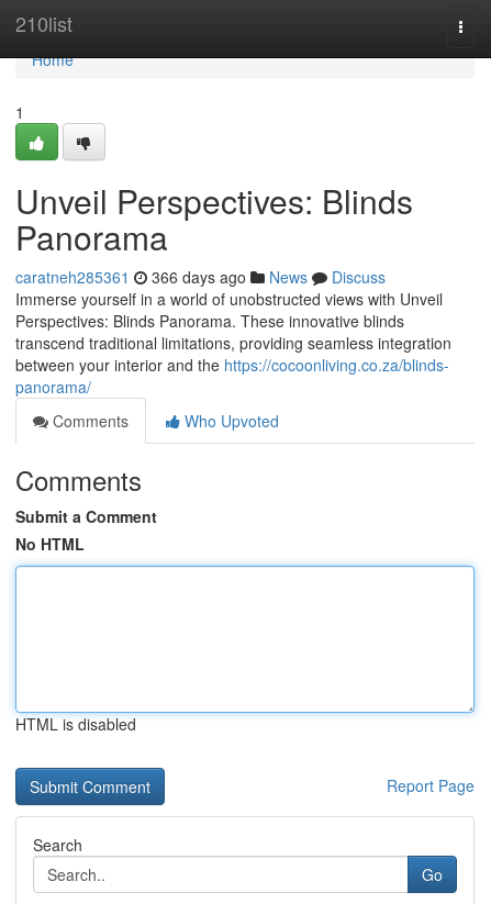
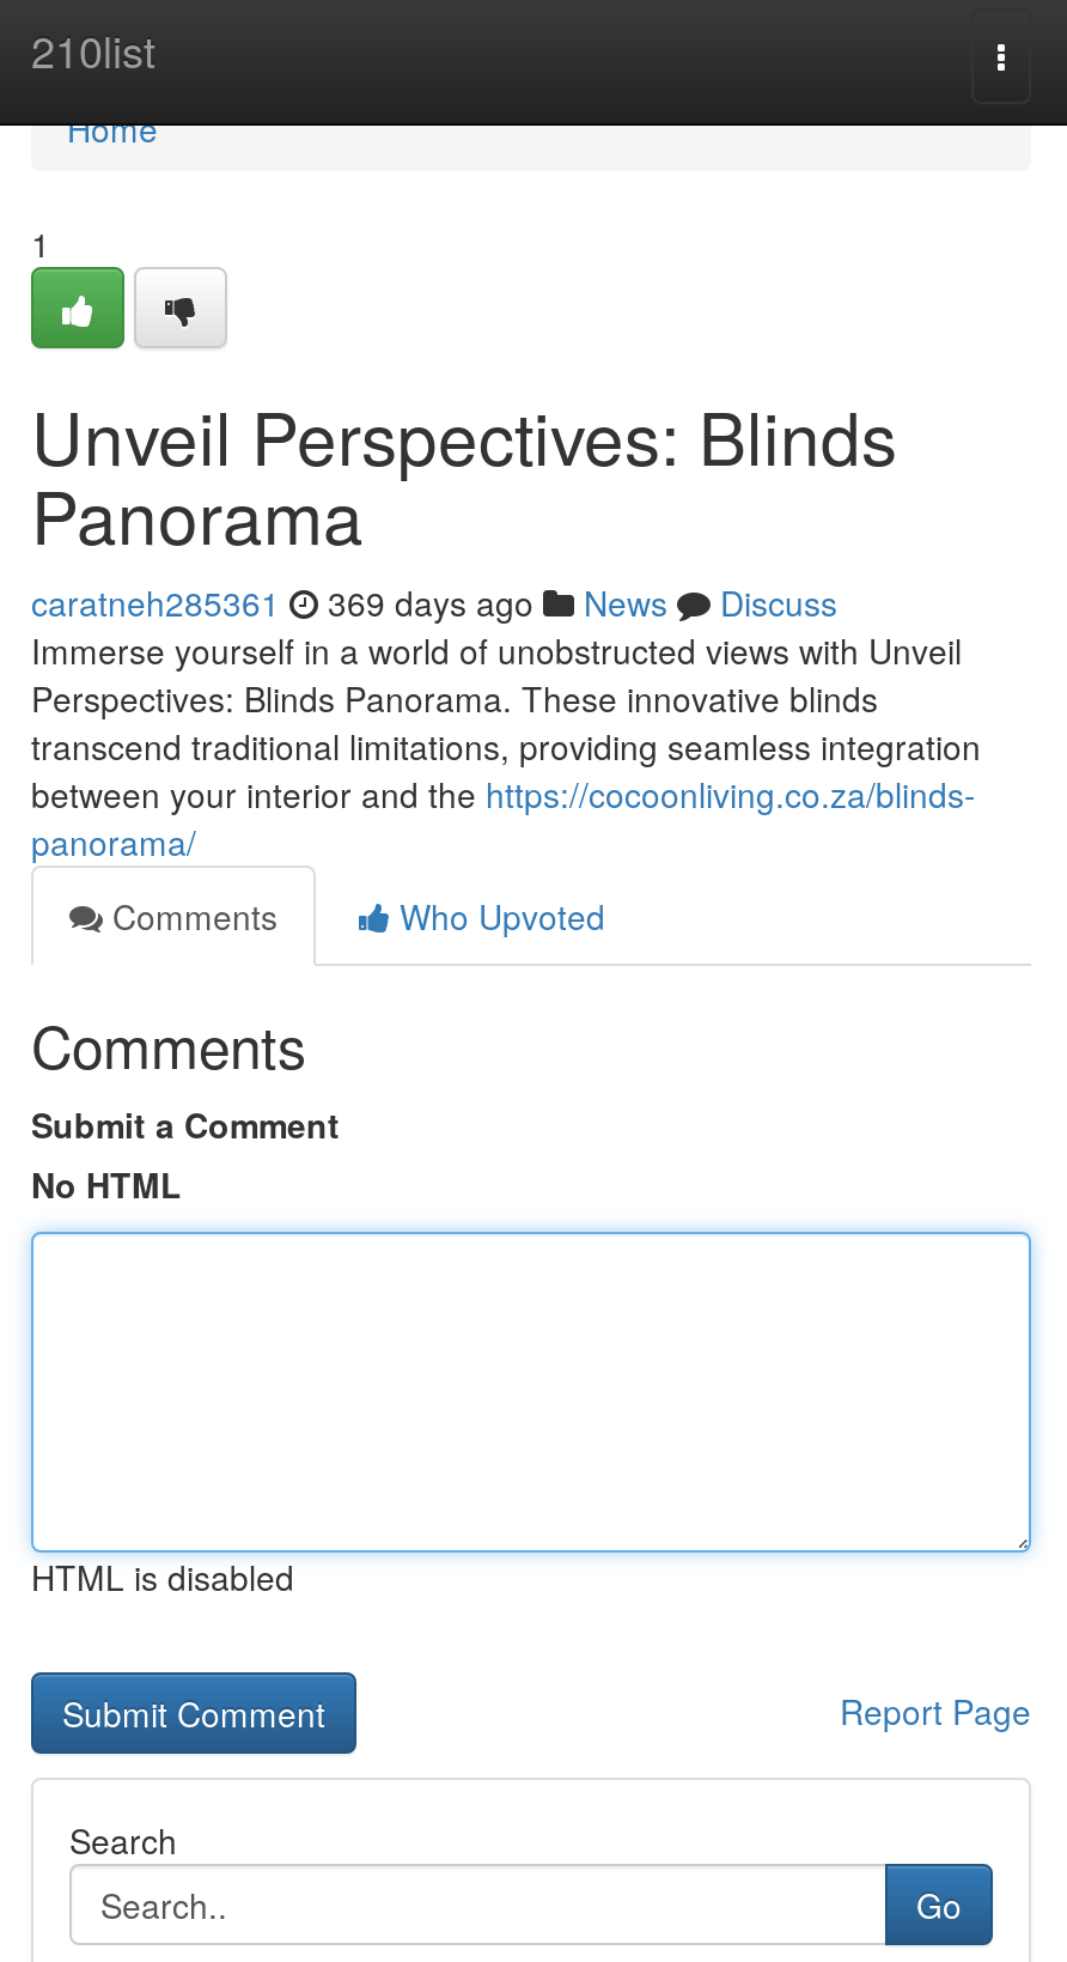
- caratneh285361 366 days ago News Discuss
+ caratneh285361 369 days ago News Discuss
